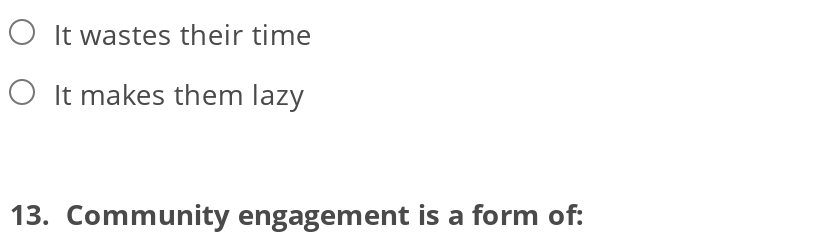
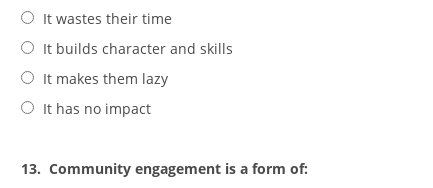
+ It builds character and skills

+ It has no impact
